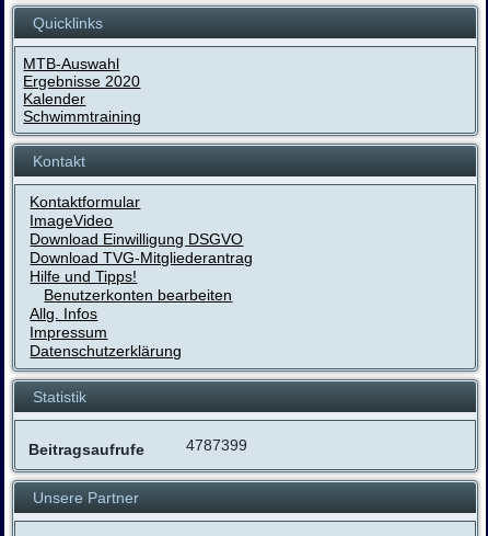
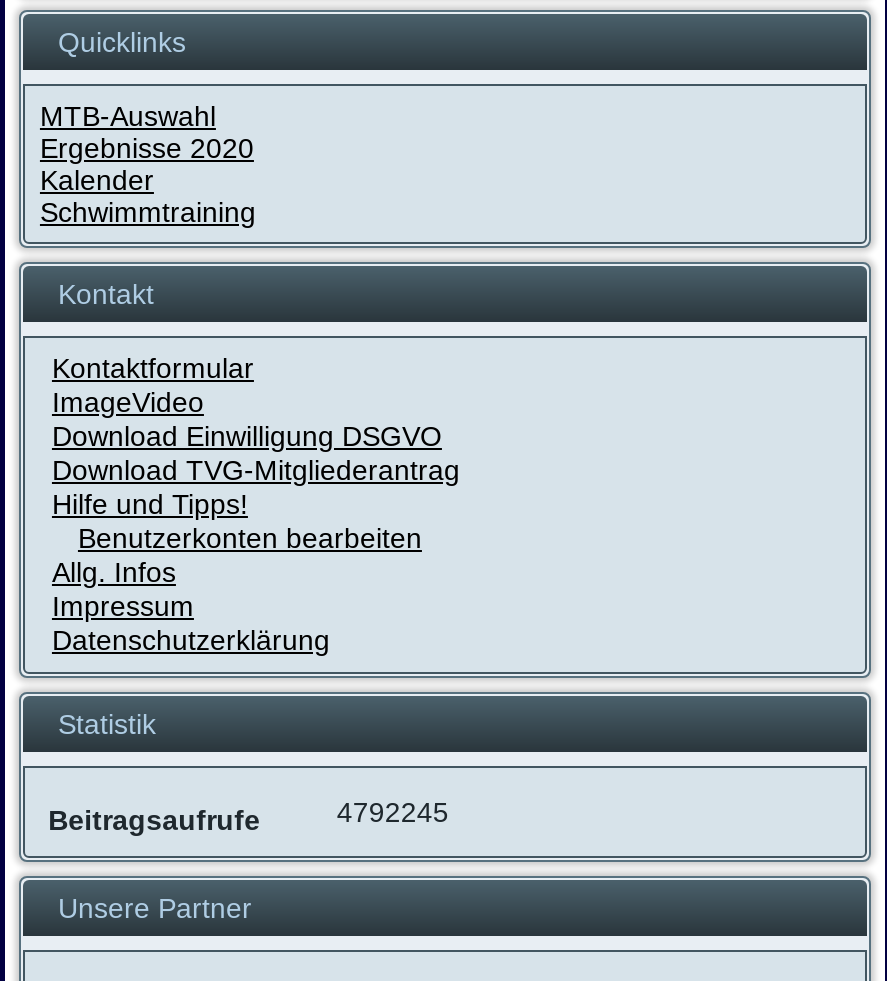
- 4787399
+ 4792245
